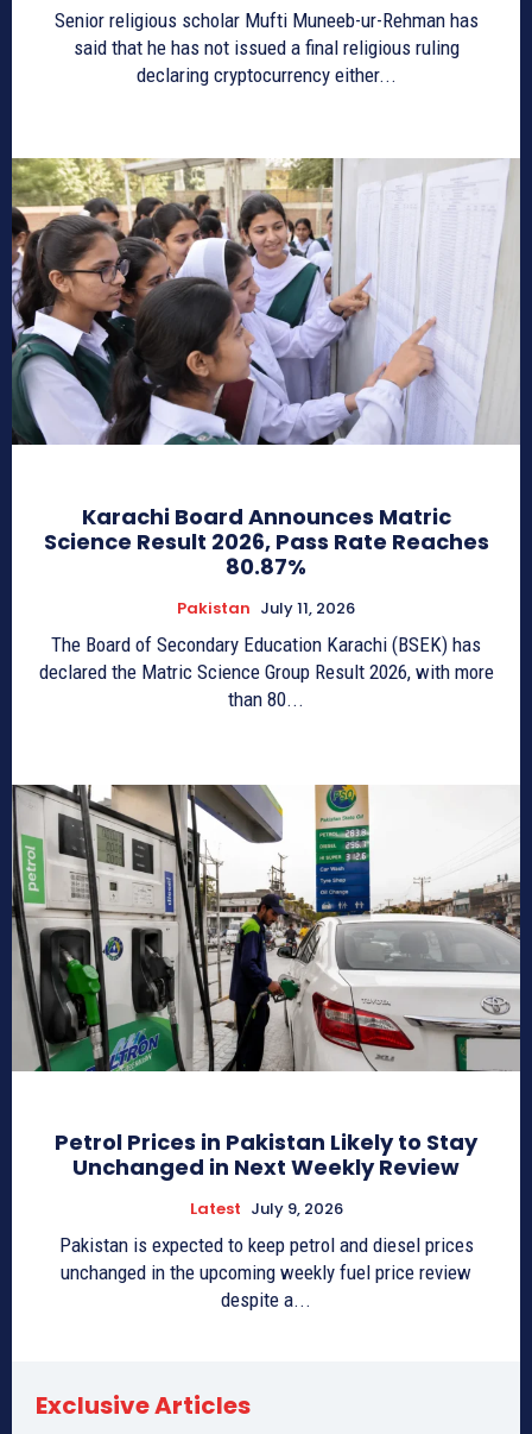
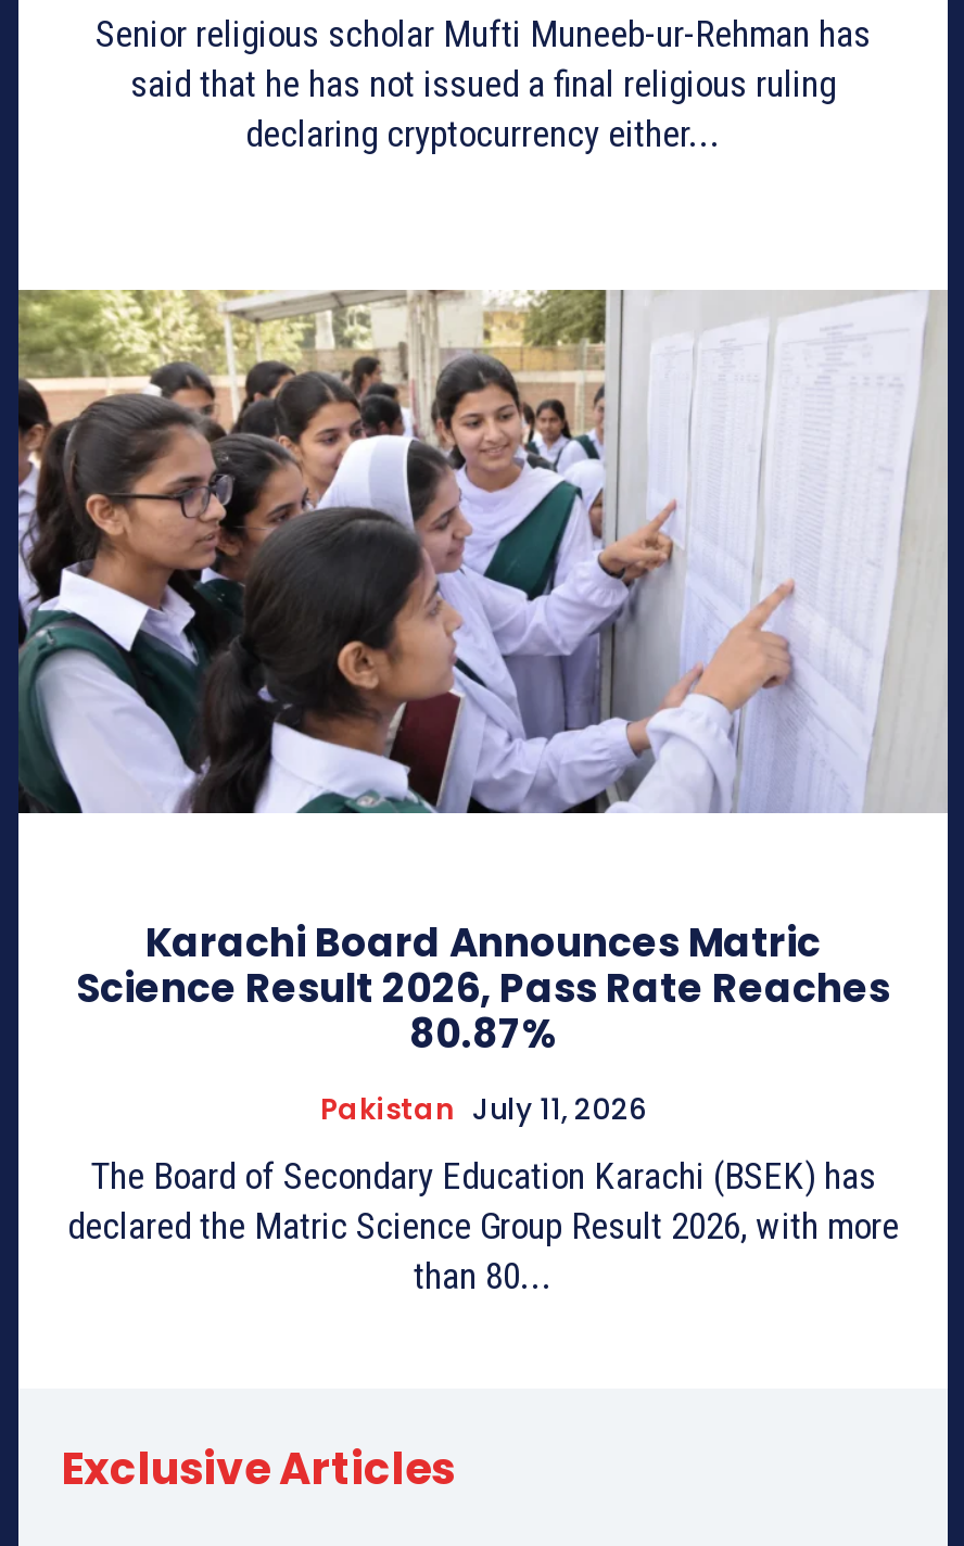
- [image]

- Petrol Prices in Pakistan Likely to Stay
- Unchanged in Next Weekly Review
- Latest July 9, 2026
- Pakistan is expected to keep petrol and diesel prices
- unchanged in the upcoming weekly fuel price review
- despite a...
